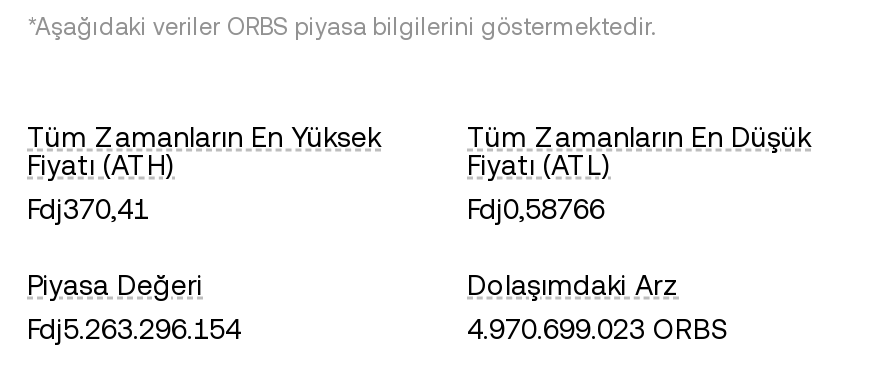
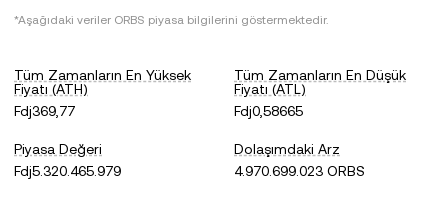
- Fdj370,41
+ Fdj369,77

- Fdj0,58766
+ Fdj0,58665

- Fdj5.263.296.154
+ Fdj5.320.465.979
